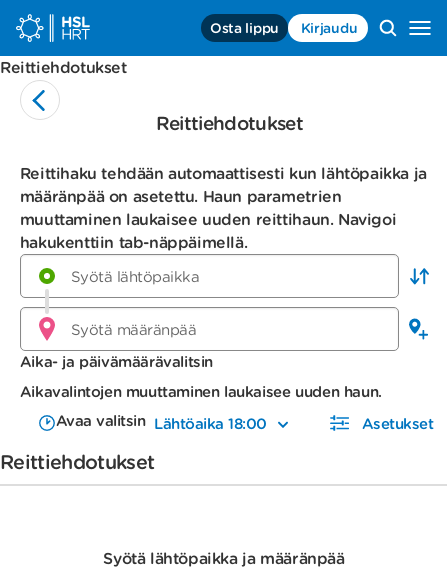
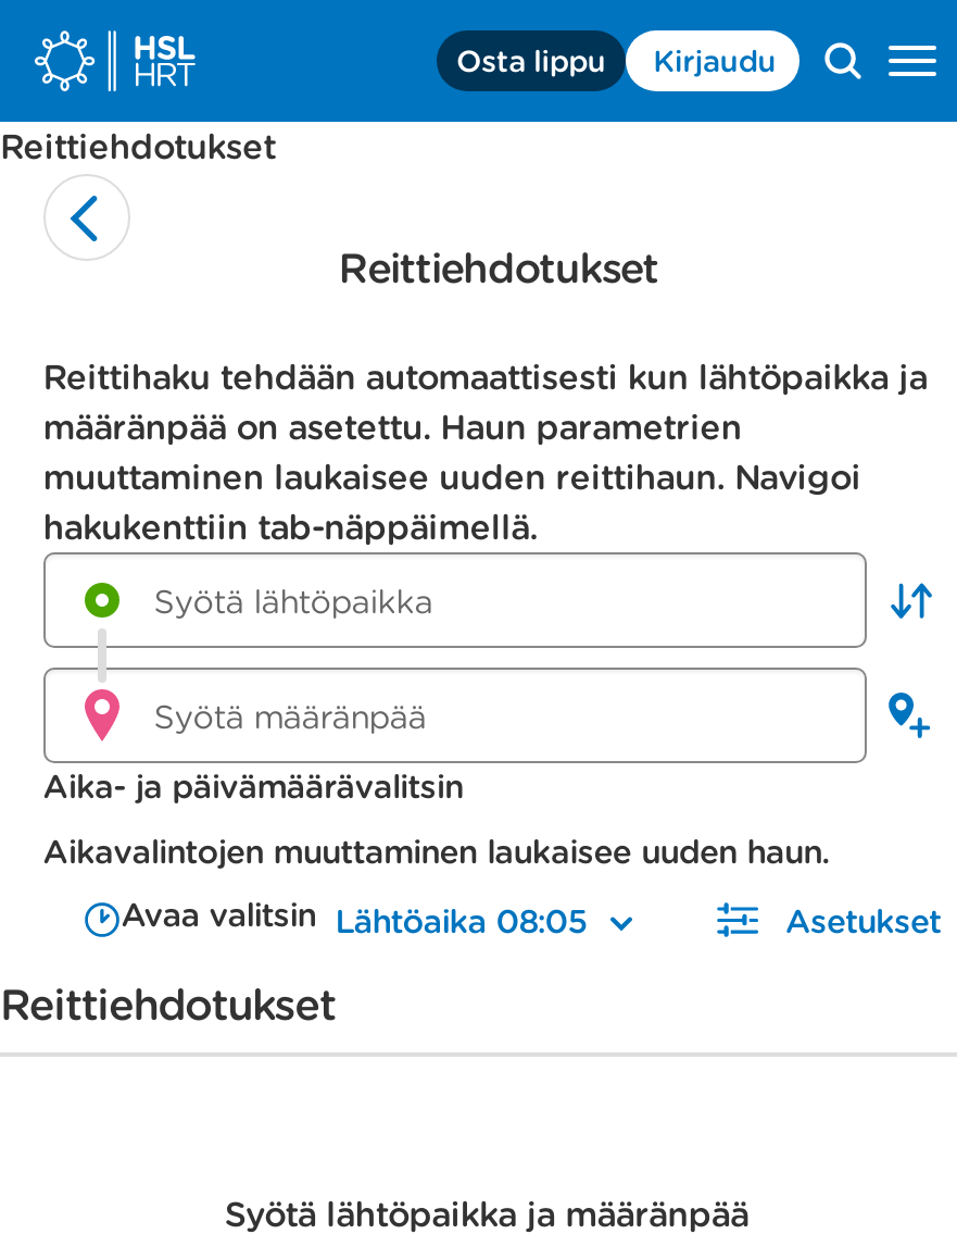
- Avaa valitsin Lähtöaika 18:00
+ Avaa valitsin Lähtöaika 08:05
